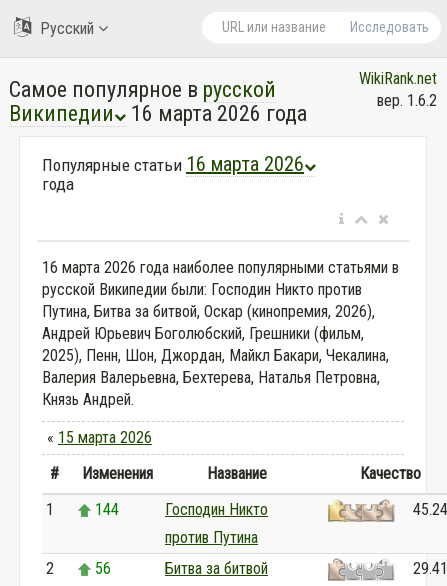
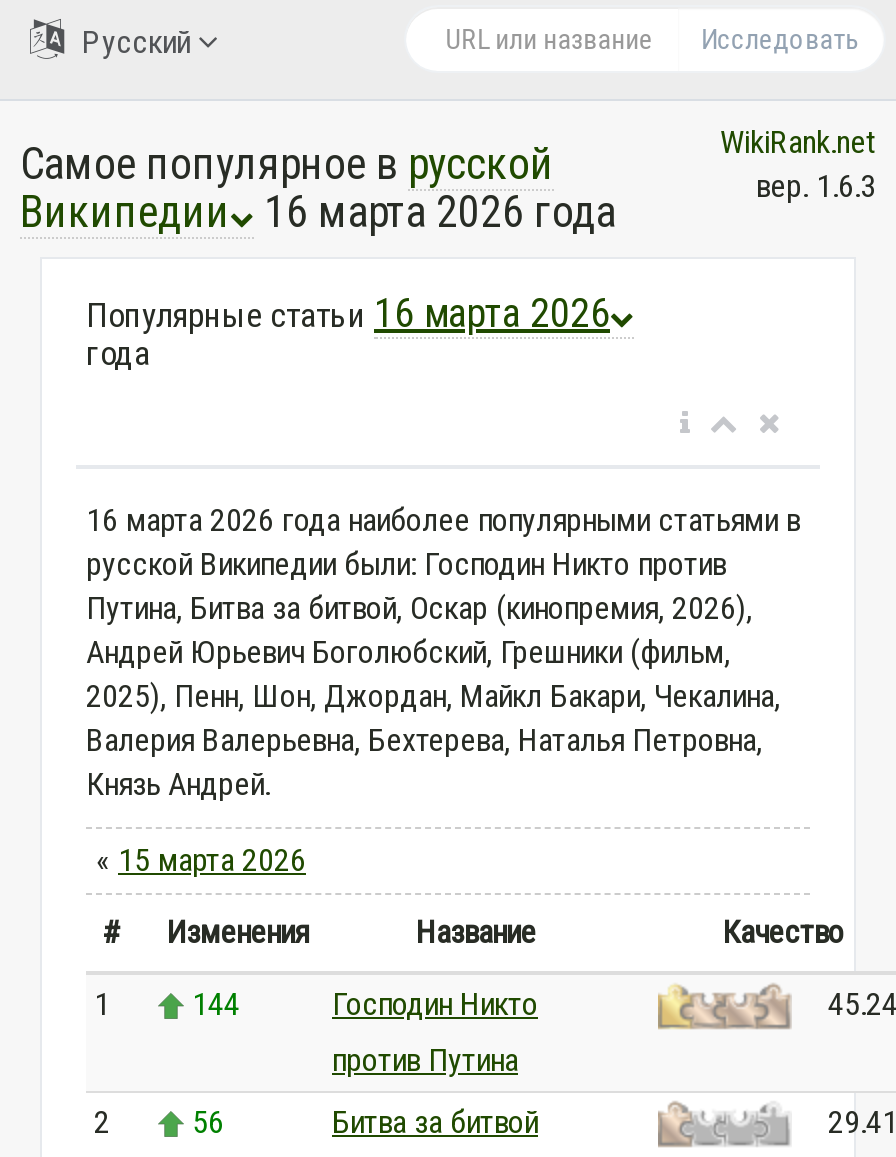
- вер. 1.6.2
+ вер. 1.6.3
